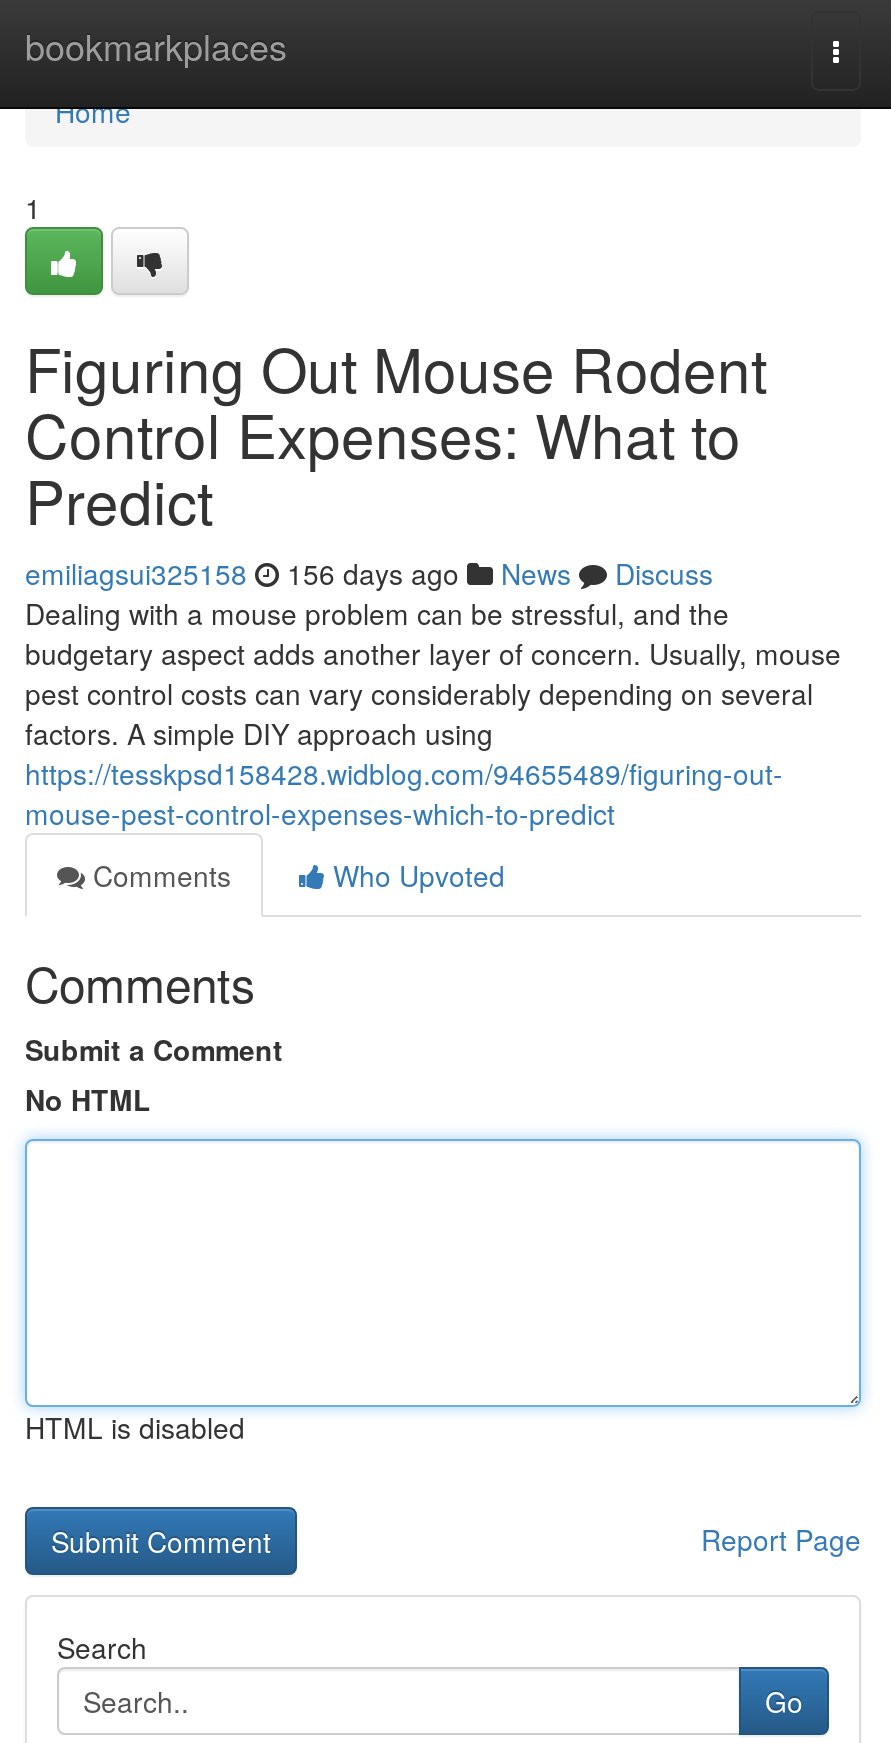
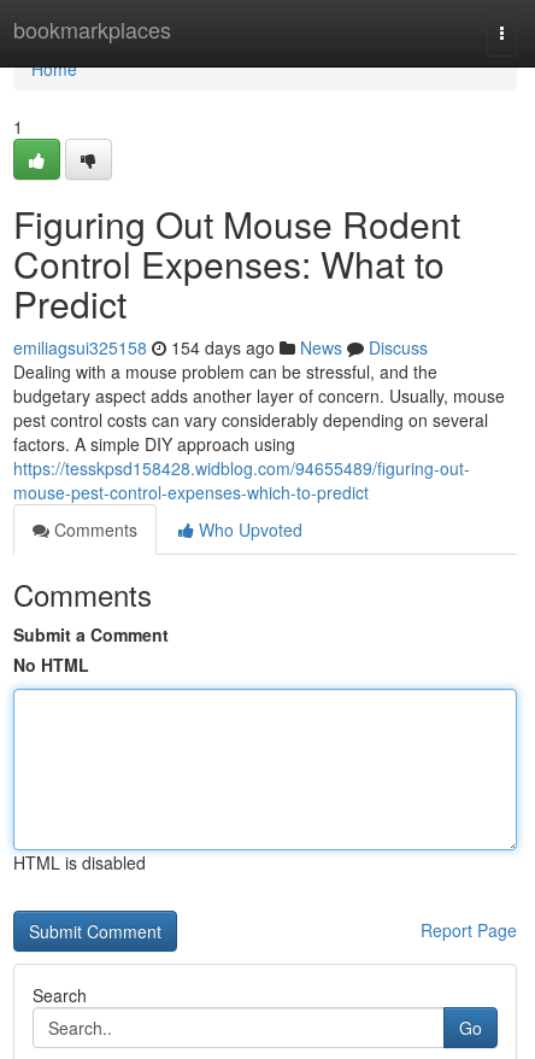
- emiliagsui325158 156 days ago News Discuss
+ emiliagsui325158 154 days ago News Discuss
